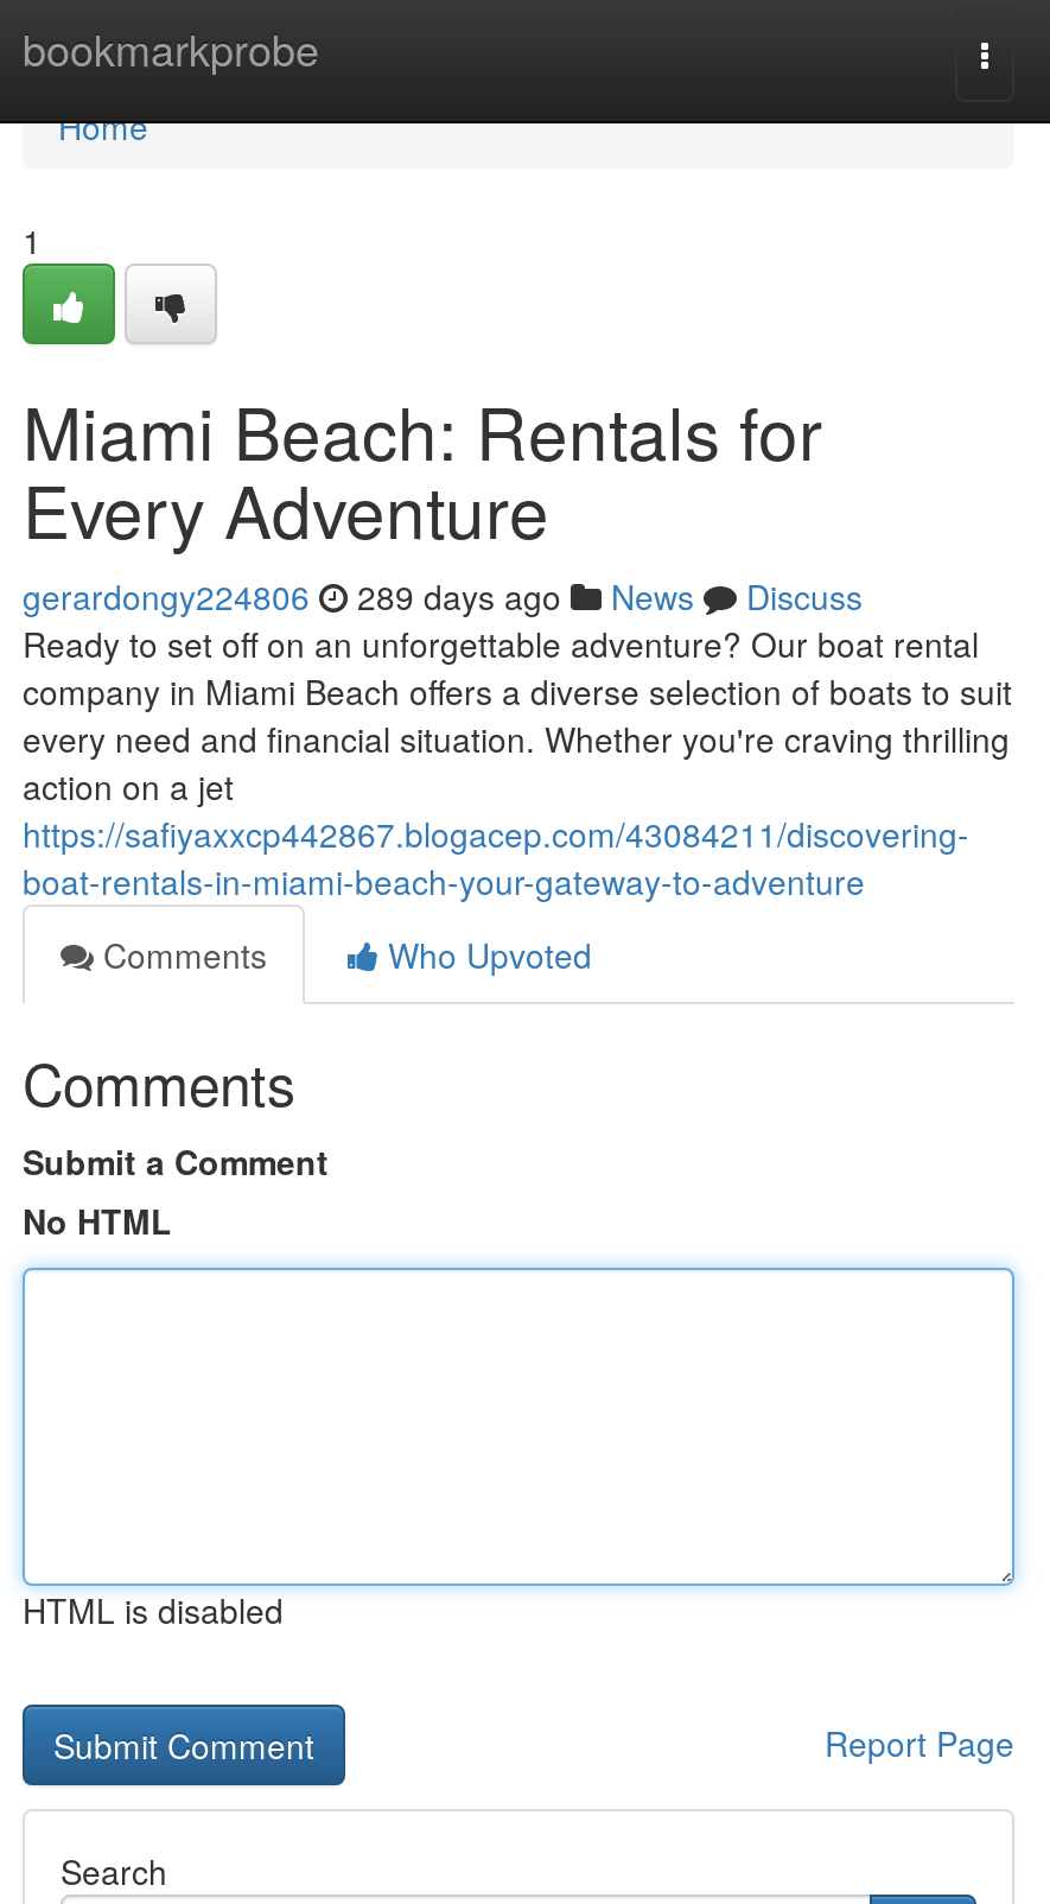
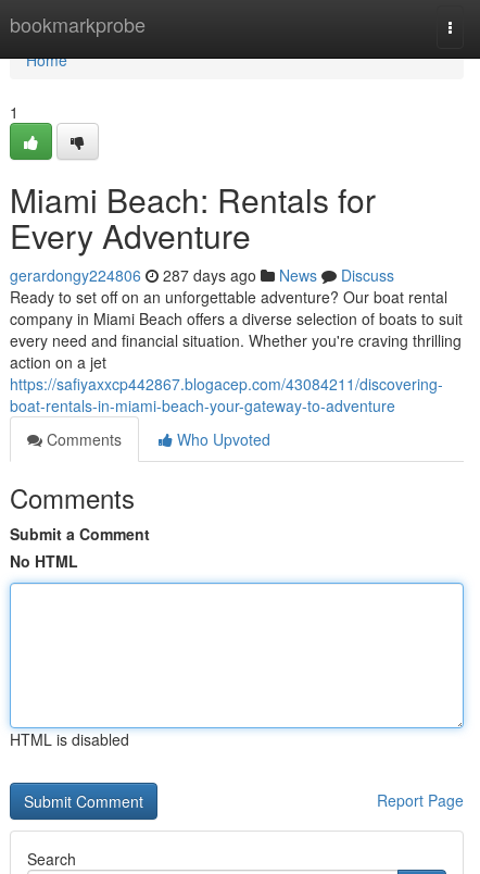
- gerardongy224806 289 days ago News Discuss
+ gerardongy224806 287 days ago News Discuss
